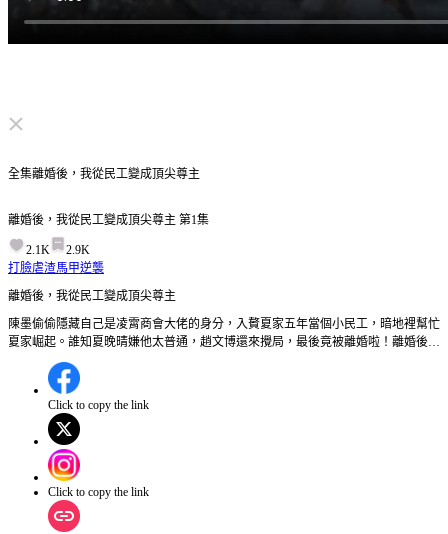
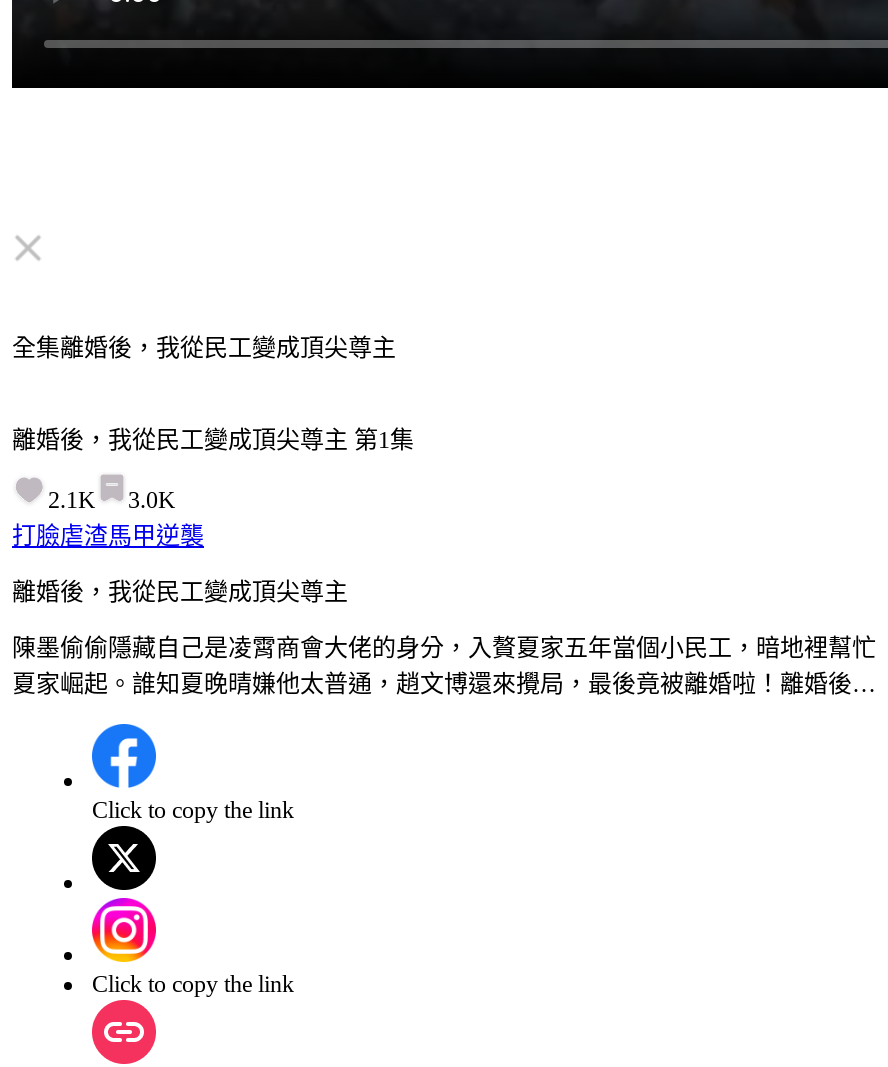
- 2.1K 2.9K
+ 2.1K 3.0K
